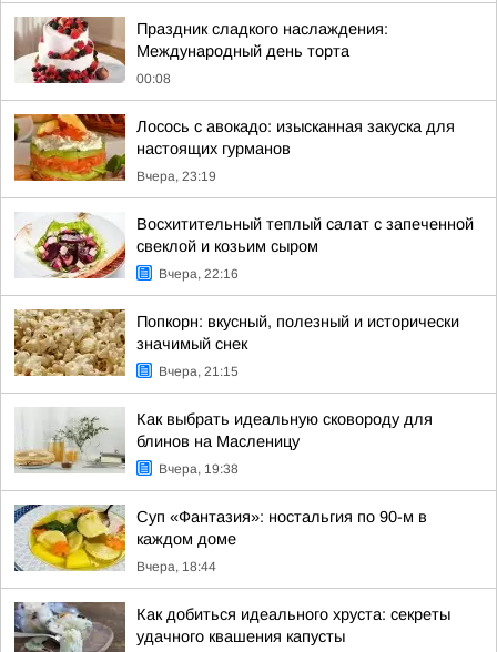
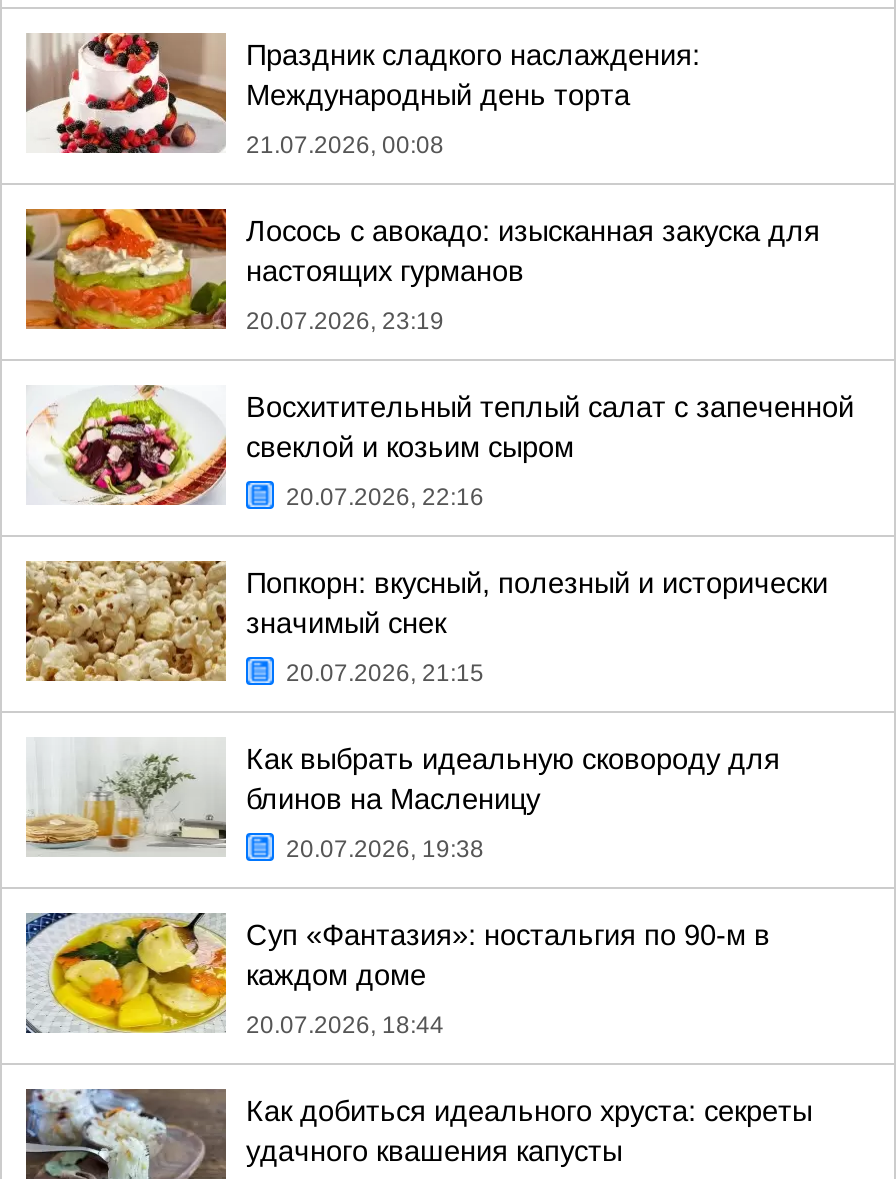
- 00:08
+ 21.07.2026, 00:08

- Вчера, 23:19
+ 20.07.2026, 23:19

- Вчера, 22:16
+ 20.07.2026, 22:16

- Вчера, 21:15
+ 20.07.2026, 21:15

- Вчера, 19:38
+ 20.07.2026, 19:38

- Вчера, 18:44
+ 20.07.2026, 18:44
